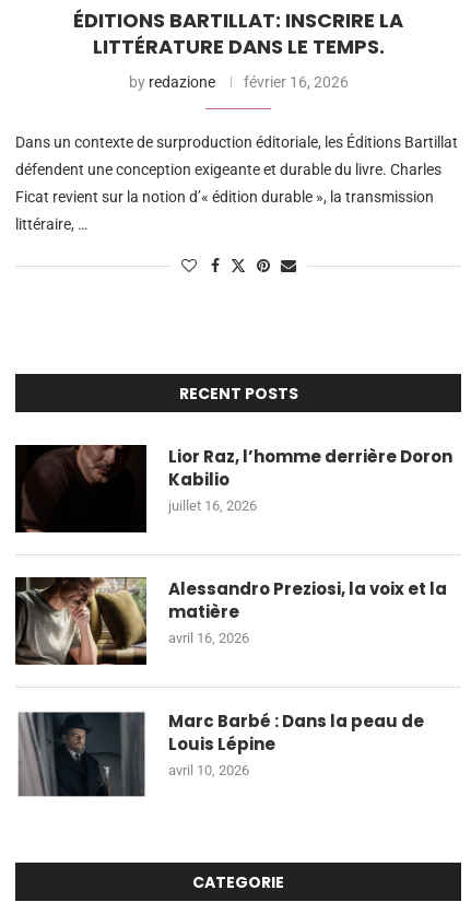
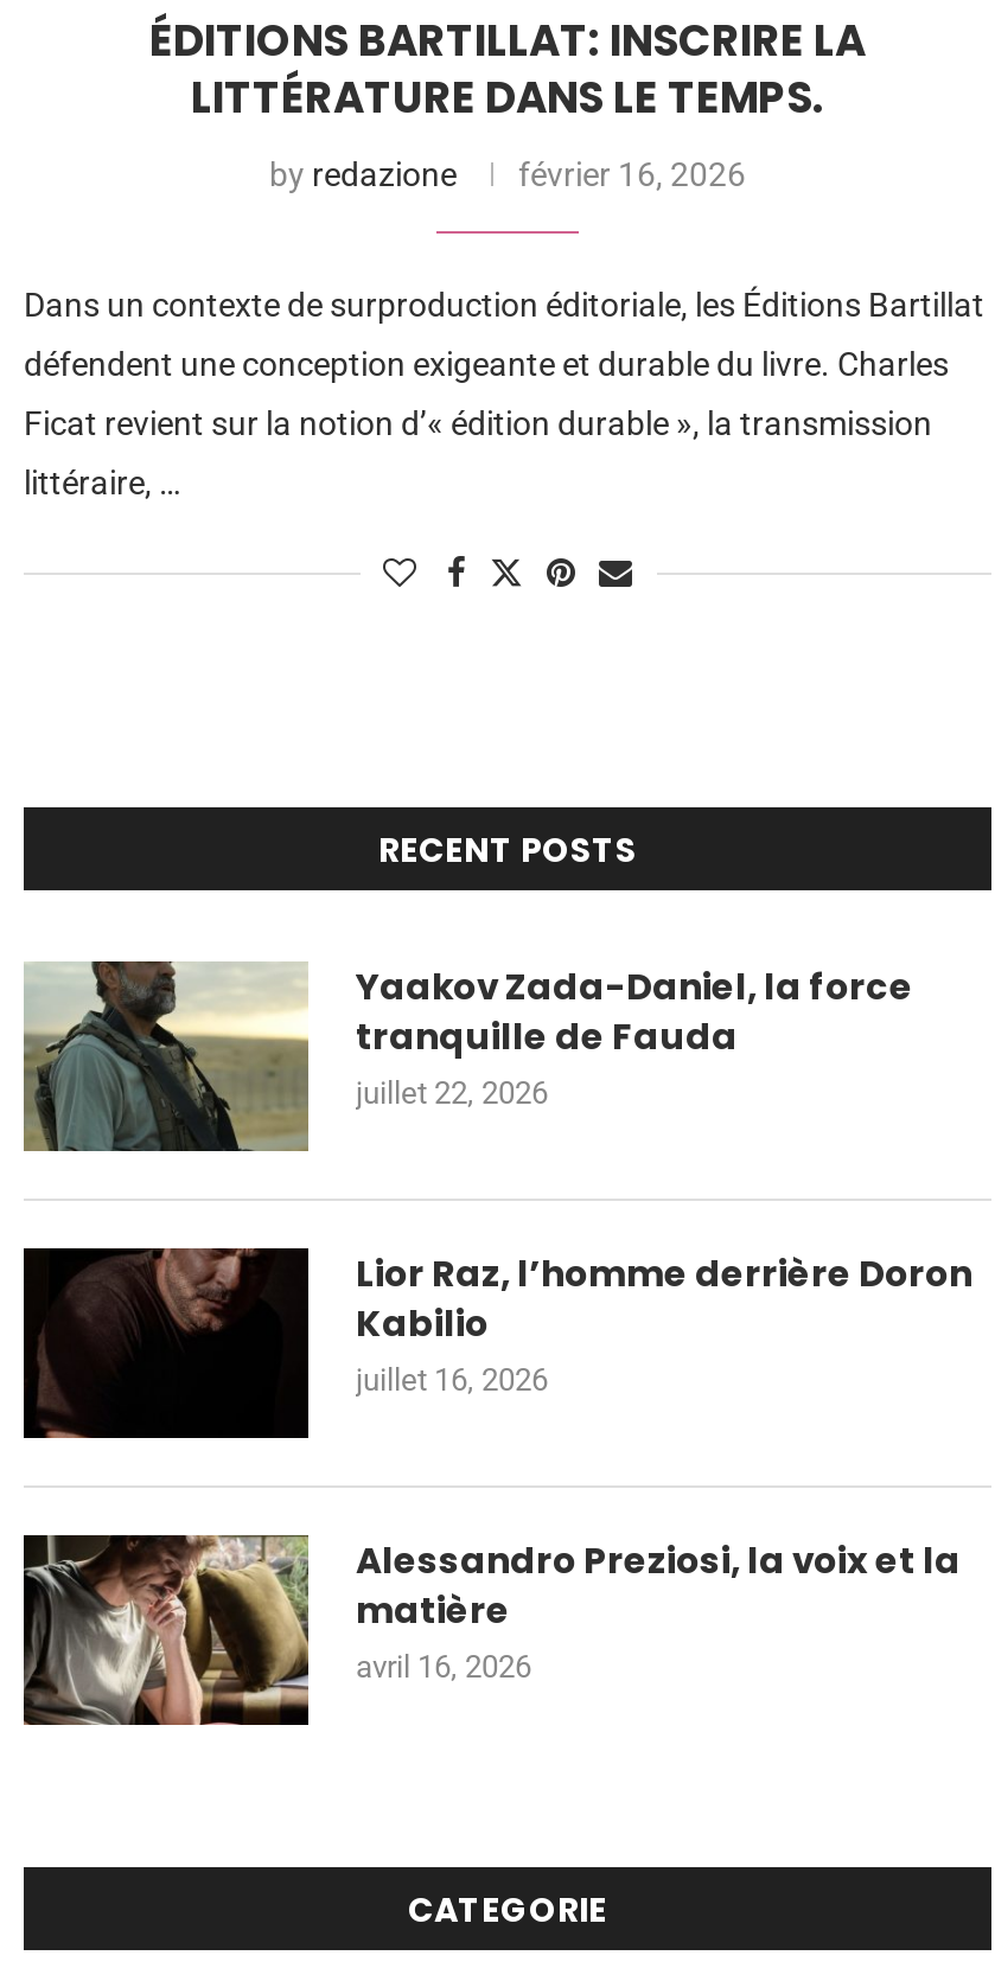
+ [image]
+ Yaakov Zada-Daniel, la force
+ tranquille de Fauda
+ juillet 22, 2026

moved down: [image] | Lior Raz, l’homme derrière Doron | Kabilio | juillet 16, 2026 | Alessandro Preziosi, la voix et la | matière | avril 16, 2026

- [image]
- Marc Barbé : Dans la peau de
- Louis Lépine
- avril 10, 2026
